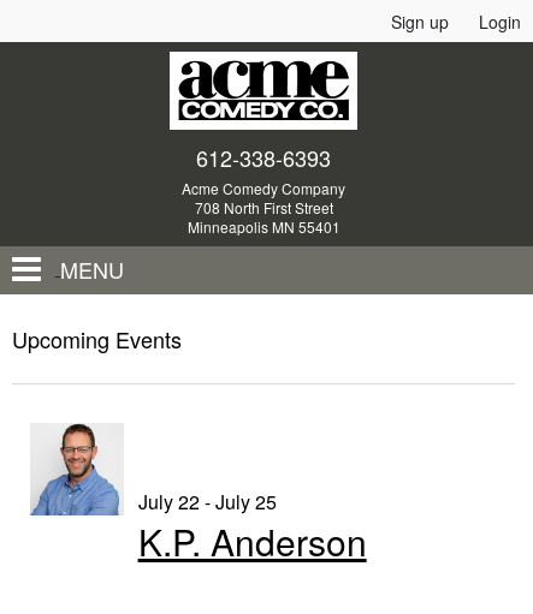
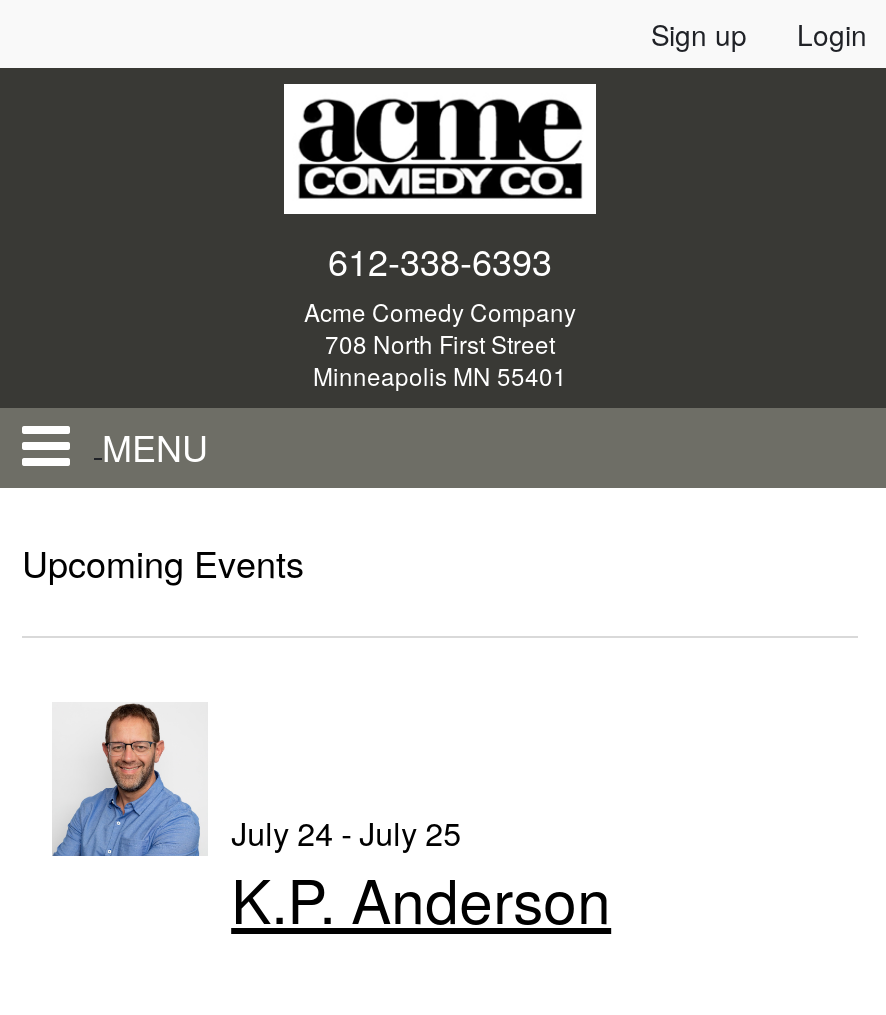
- July 22 - July 25
+ July 24 - July 25
